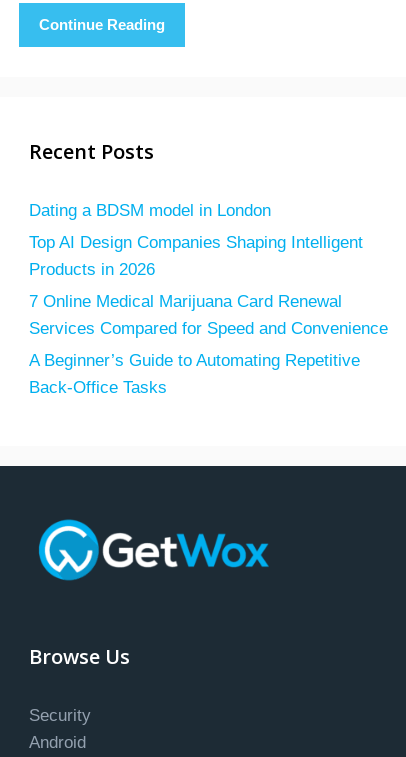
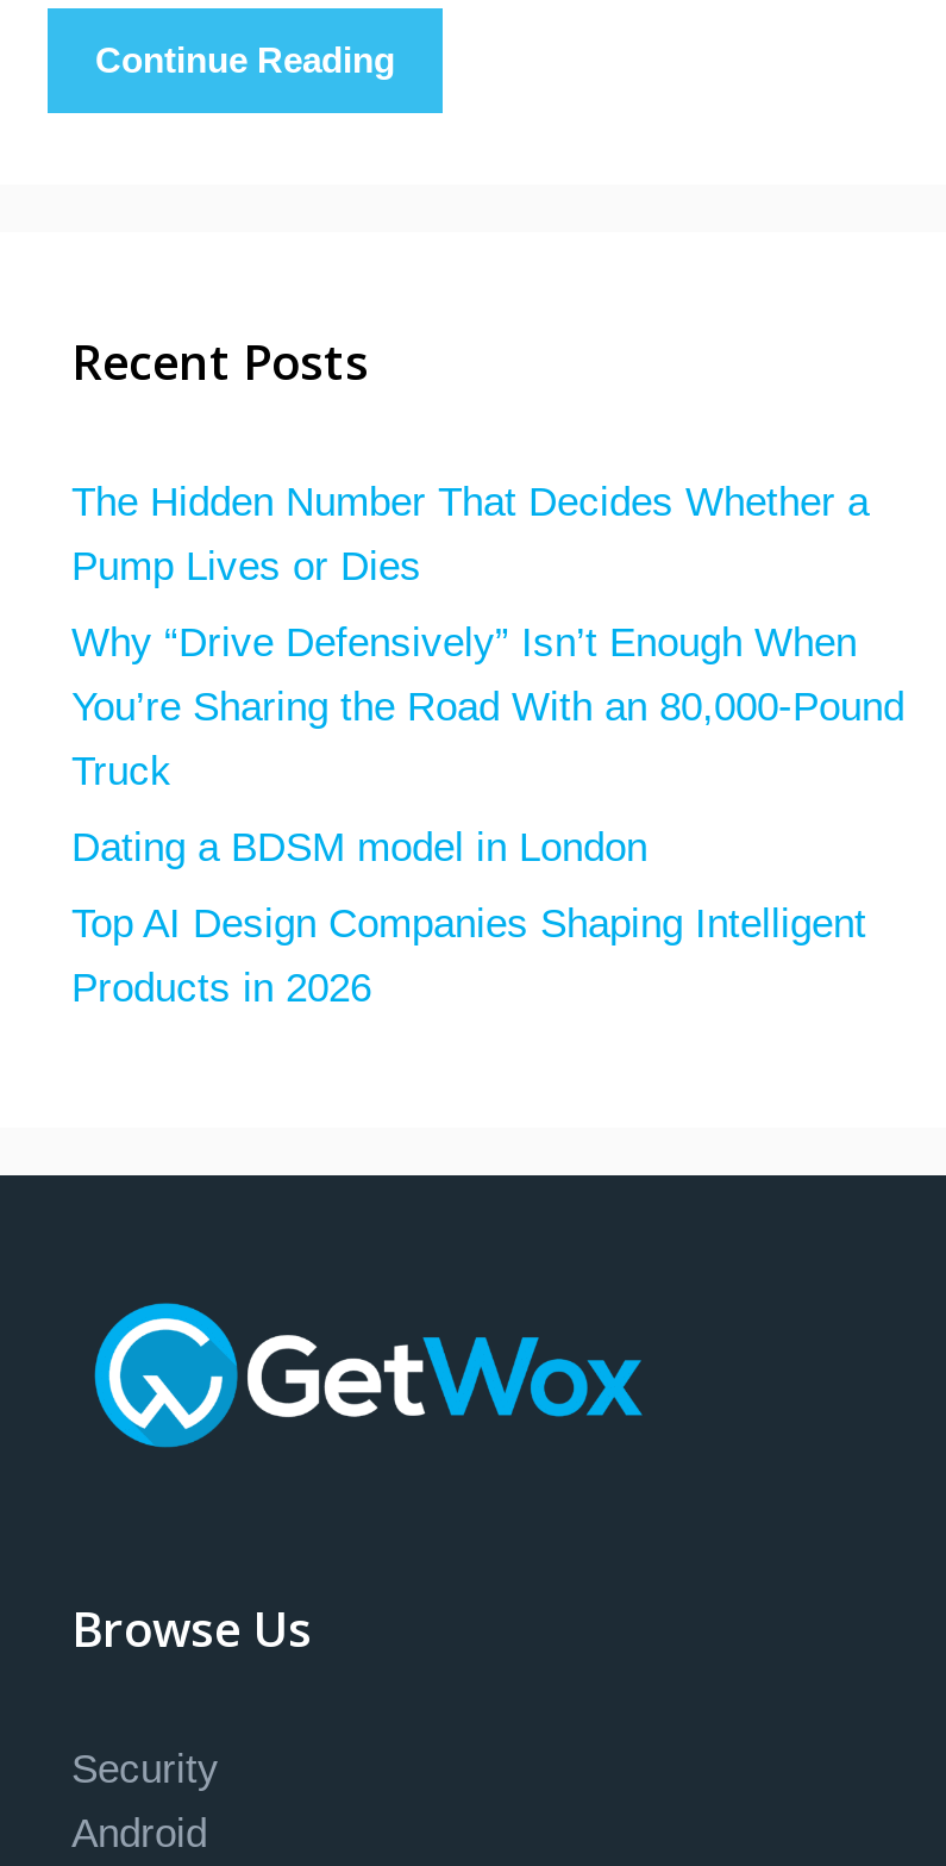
+ The Hidden Number That Decides Whether a
+ Pump Lives or Dies
+ Why “Drive Defensively” Isn’t Enough When
+ You’re Sharing the Road With an 80,000-Pound
+ Truck

moved down: Dating a BDSM model in London | Top AI Design Companies Shaping Intelligent | Products in 2026

- 7 Online Medical Marijuana Card Renewal
- Services Compared for Speed and Convenience
- A Beginner’s Guide to Automating Repetitive
- Back-Office Tasks
